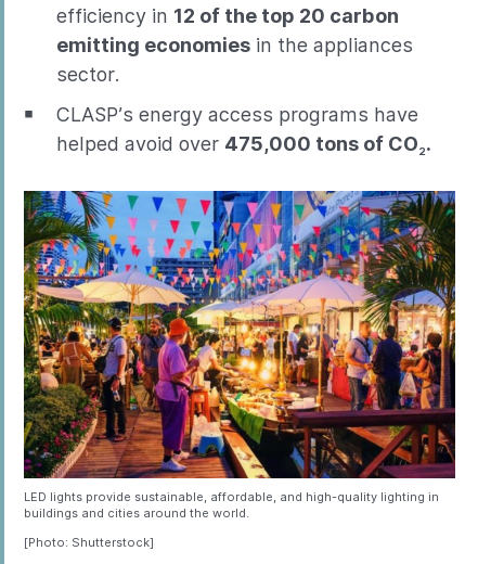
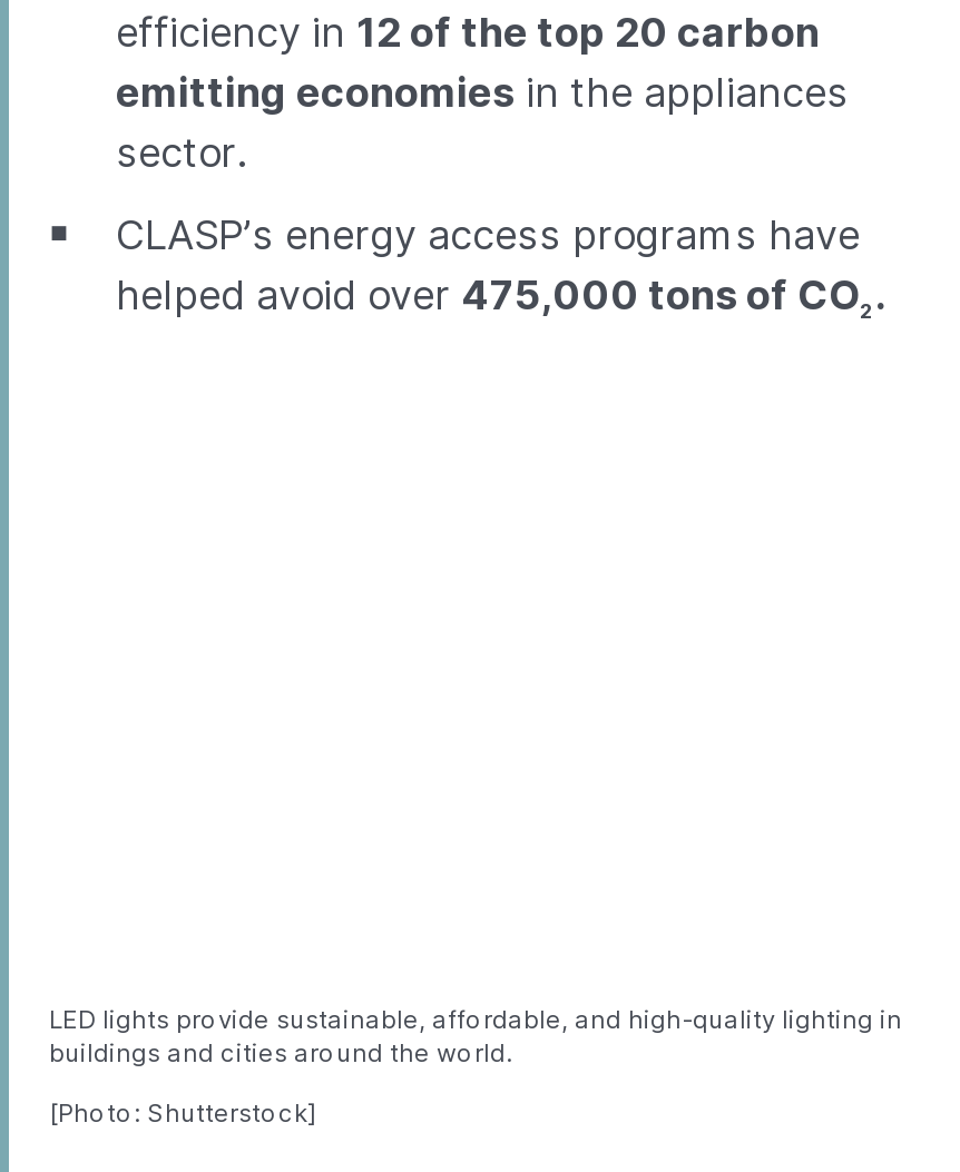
- [image]
